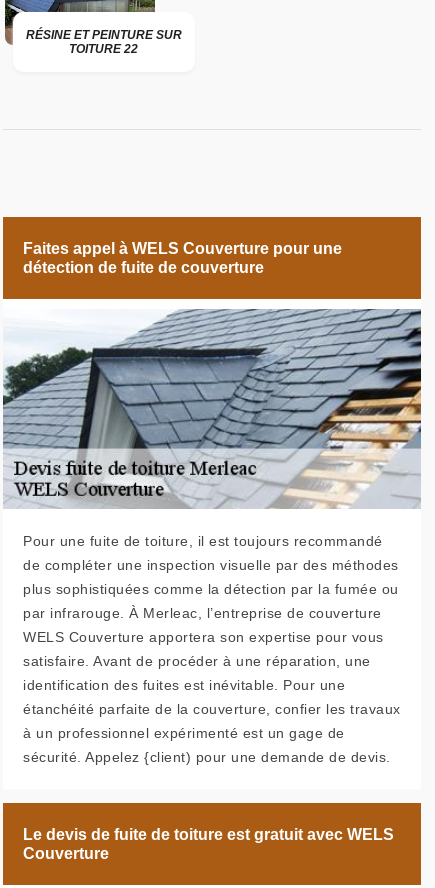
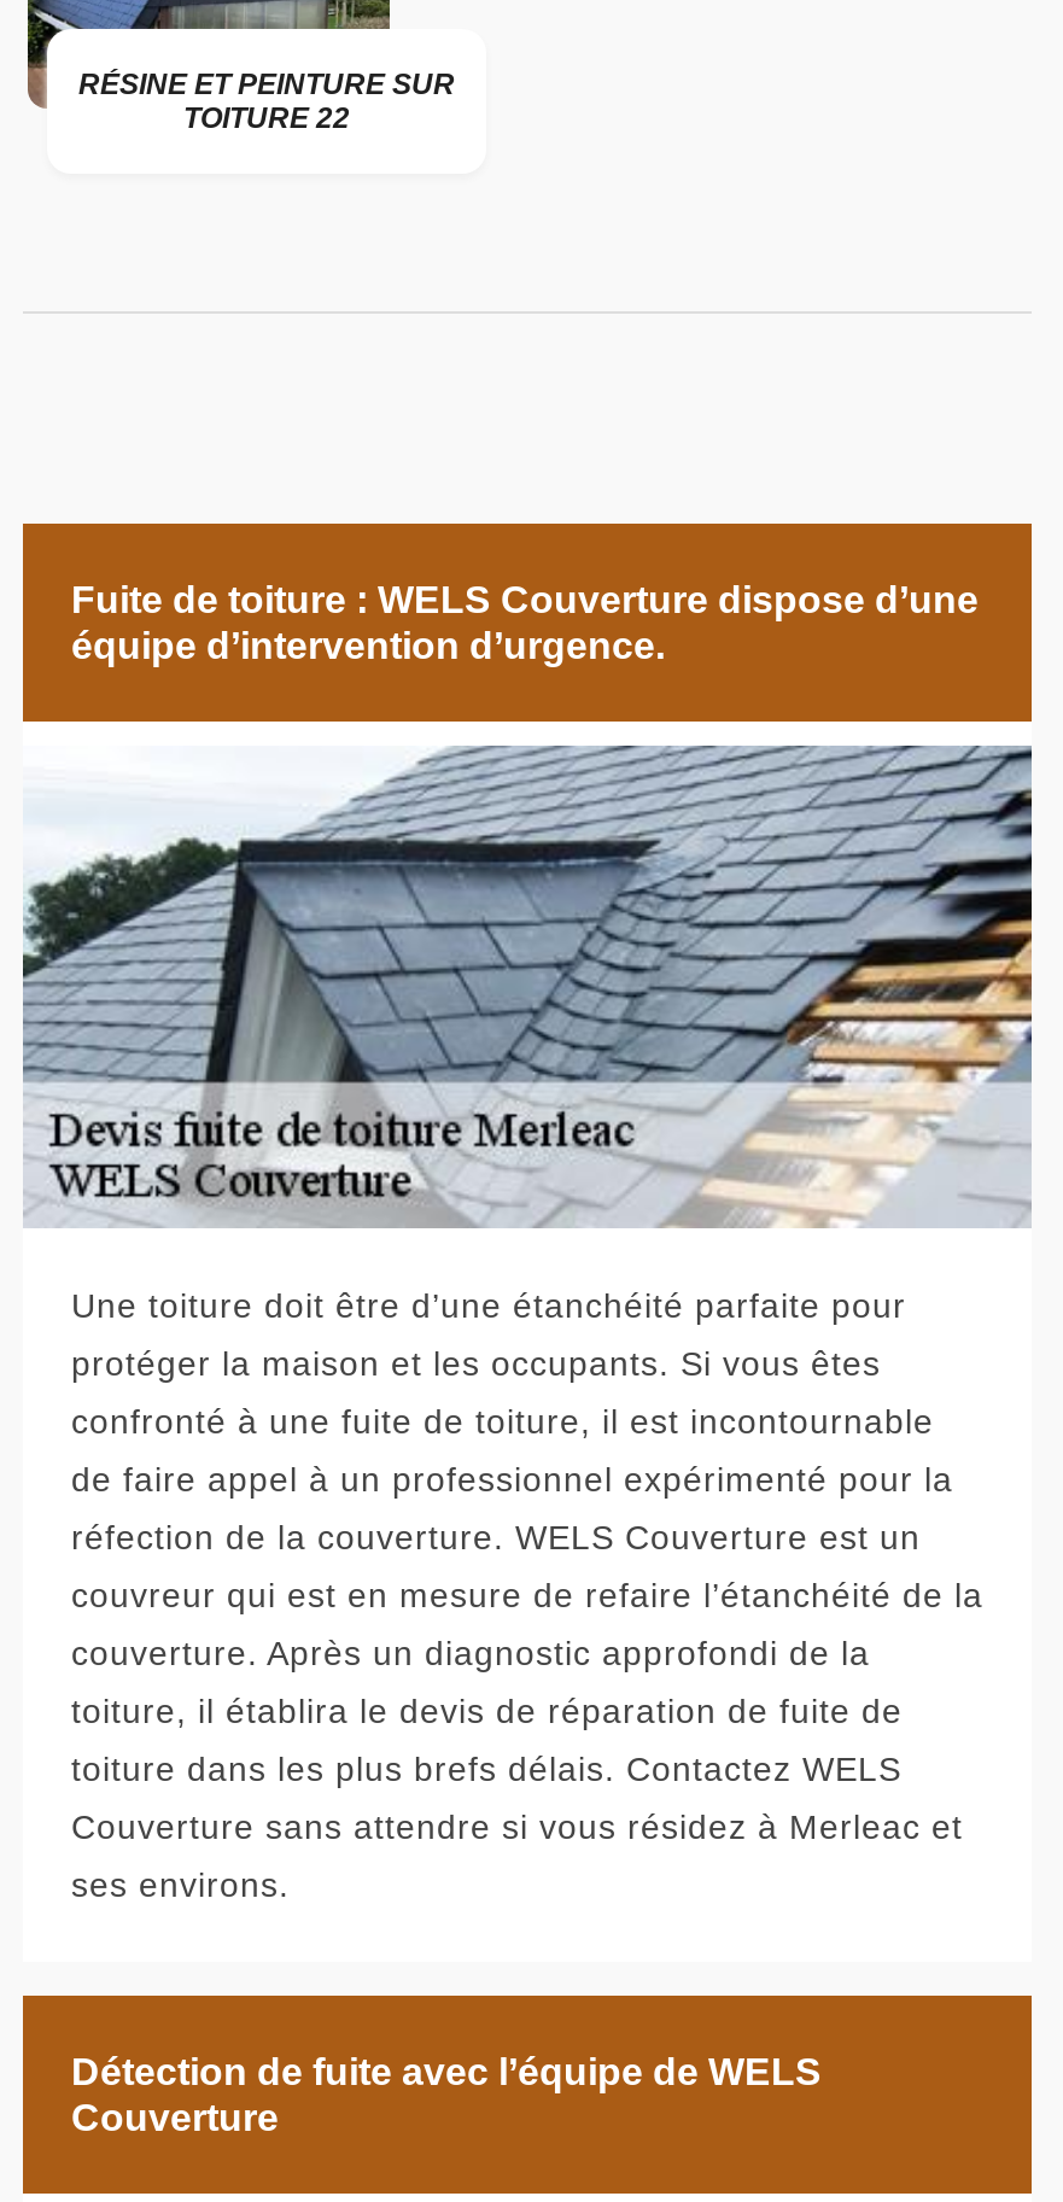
- Faites appel à WELS Couverture pour une
- détection de fuite de couverture
+ Fuite de toiture : WELS Couverture dispose d’une
+ équipe d’intervention d’urgence.

- Pour une fuite de toiture, il est toujours recommandé
- de compléter une inspection visuelle par des méthodes
- plus sophistiquées comme la détection par la fumée ou
- par infrarouge. À Merleac, l’entreprise de couverture
- WELS Couverture apportera son expertise pour vous
- satisfaire. Avant de procéder à une réparation, une
- identification des fuites est inévitable. Pour une
- étanchéité parfaite de la couverture, confier les travaux
- à un professionnel expérimenté est un gage de
- sécurité. Appelez {client) pour une demande de devis.
+ Une toiture doit être d’une étanchéité parfaite pour
+ protéger la maison et les occupants. Si vous êtes
+ confronté à une fuite de toiture, il est incontournable
+ de faire appel à un professionnel expérimenté pour la
+ réfection de la couverture. WELS Couverture est un
+ couvreur qui est en mesure de refaire l’étanchéité de la
+ couverture. Après un diagnostic approfondi de la
+ toiture, il établira le devis de réparation de fuite de
+ toiture dans les plus brefs délais. Contactez WELS
+ Couverture sans attendre si vous résidez à Merleac et
+ ses environs.

- Le devis de fuite de toiture est gratuit avec WELS
+ Détection de fuite avec l’équipe de WELS
